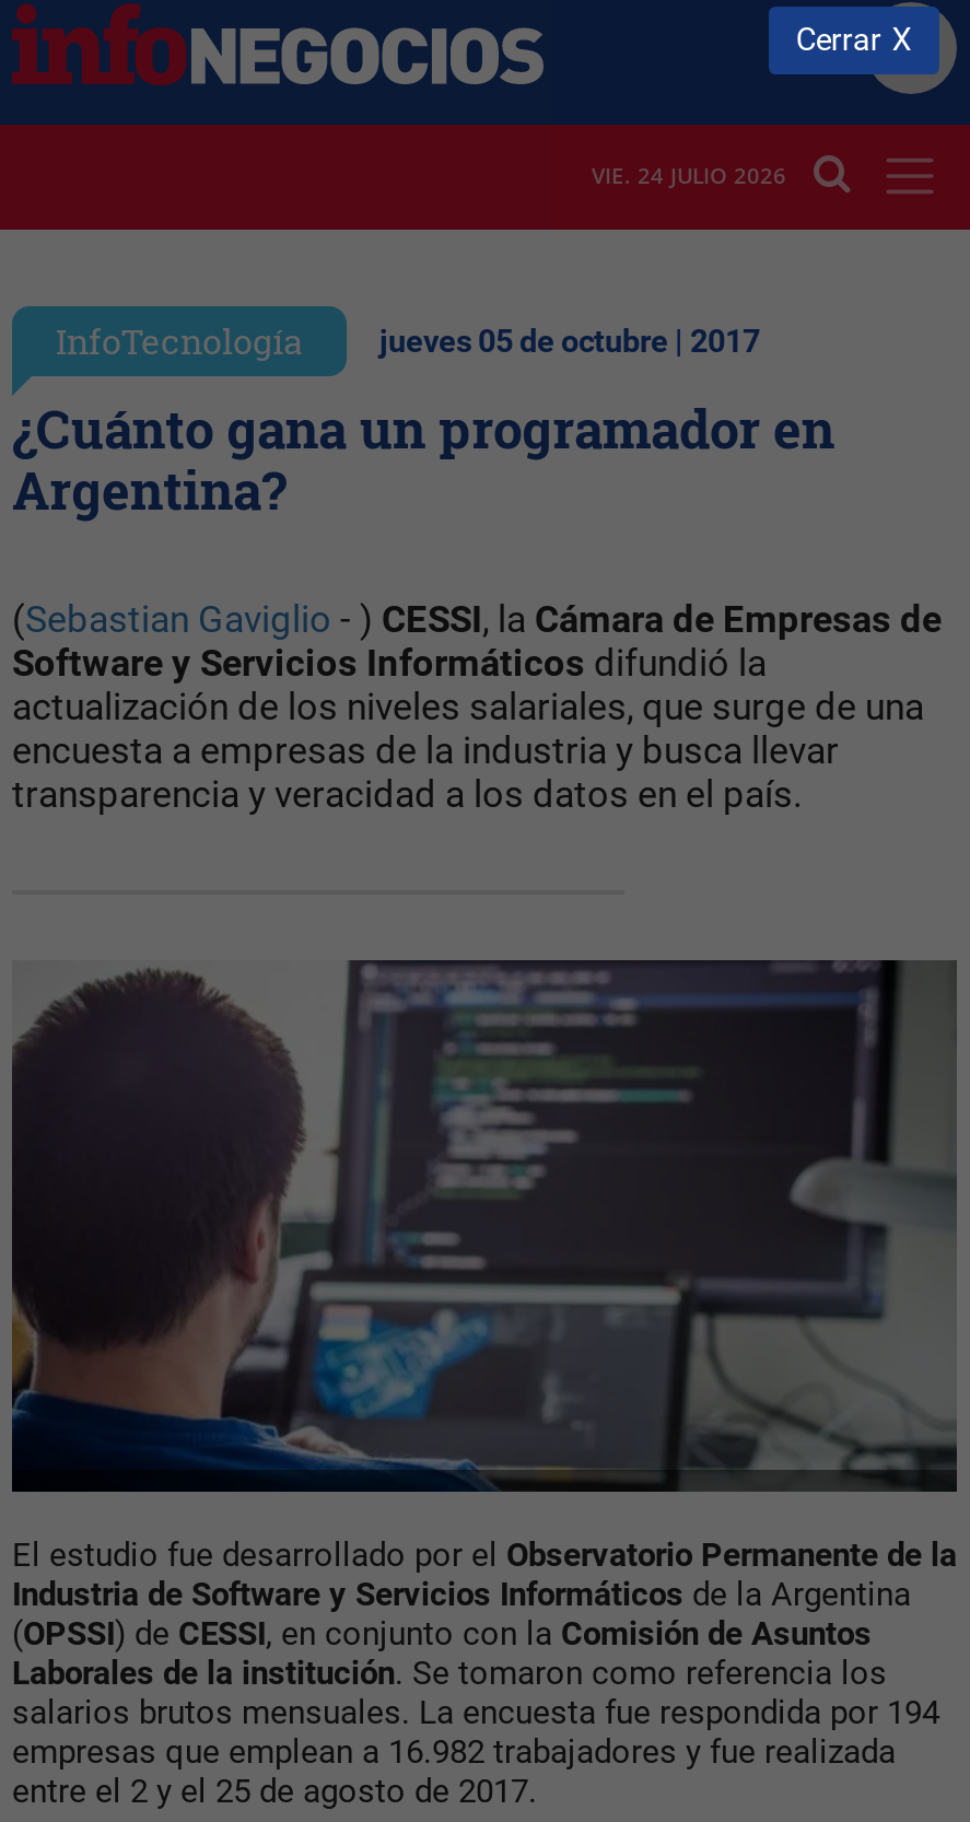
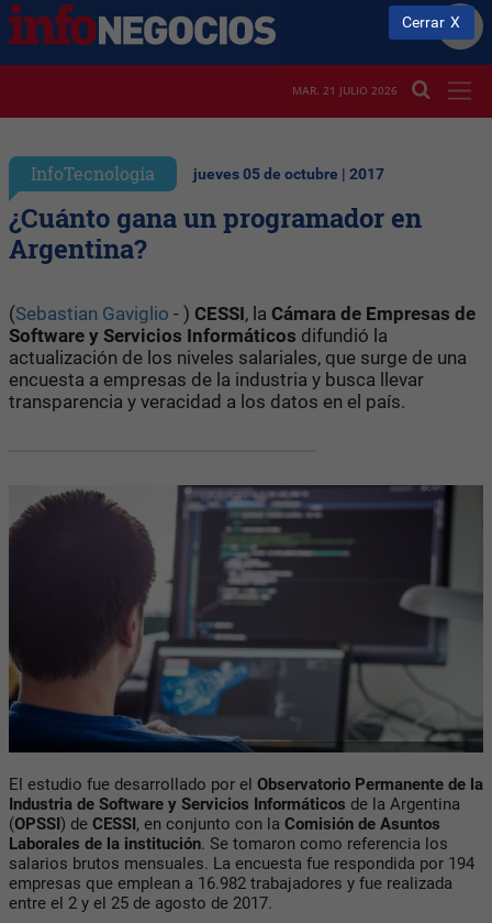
- VIE. 24 JULIO 2026
+ MAR. 21 JULIO 2026
